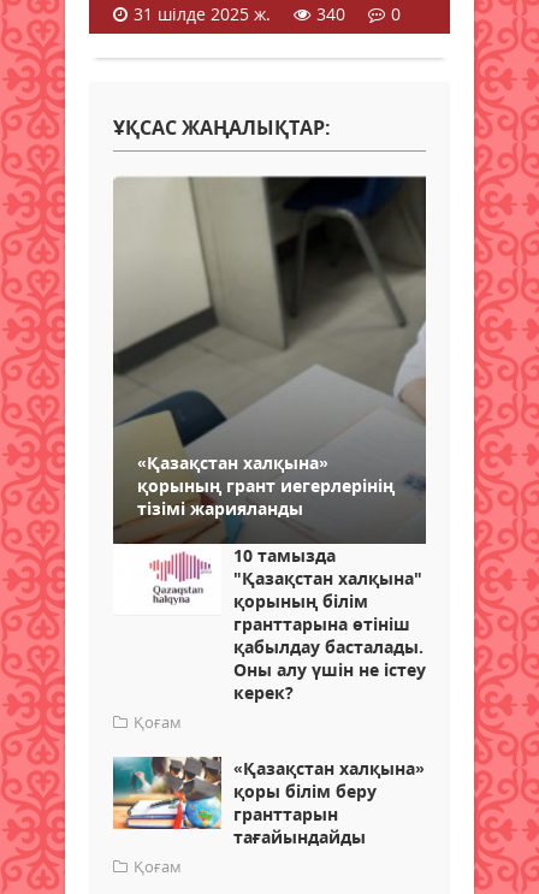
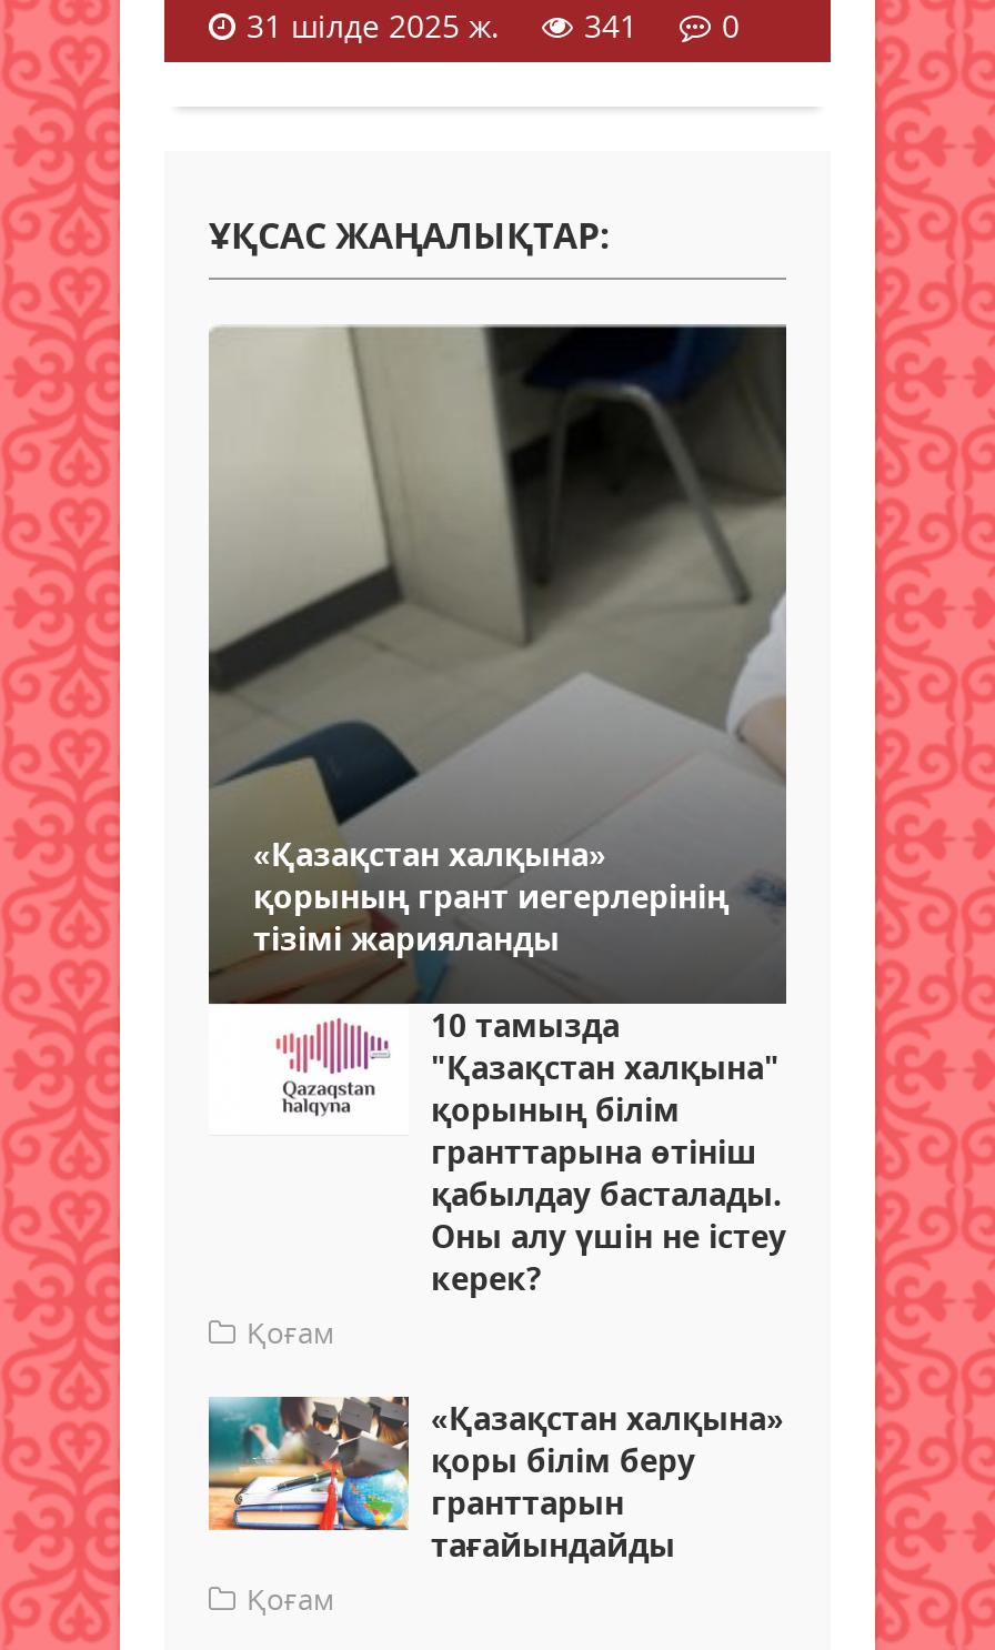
- 31 шілде 2025 ж. 340 0
+ 31 шілде 2025 ж. 341 0
